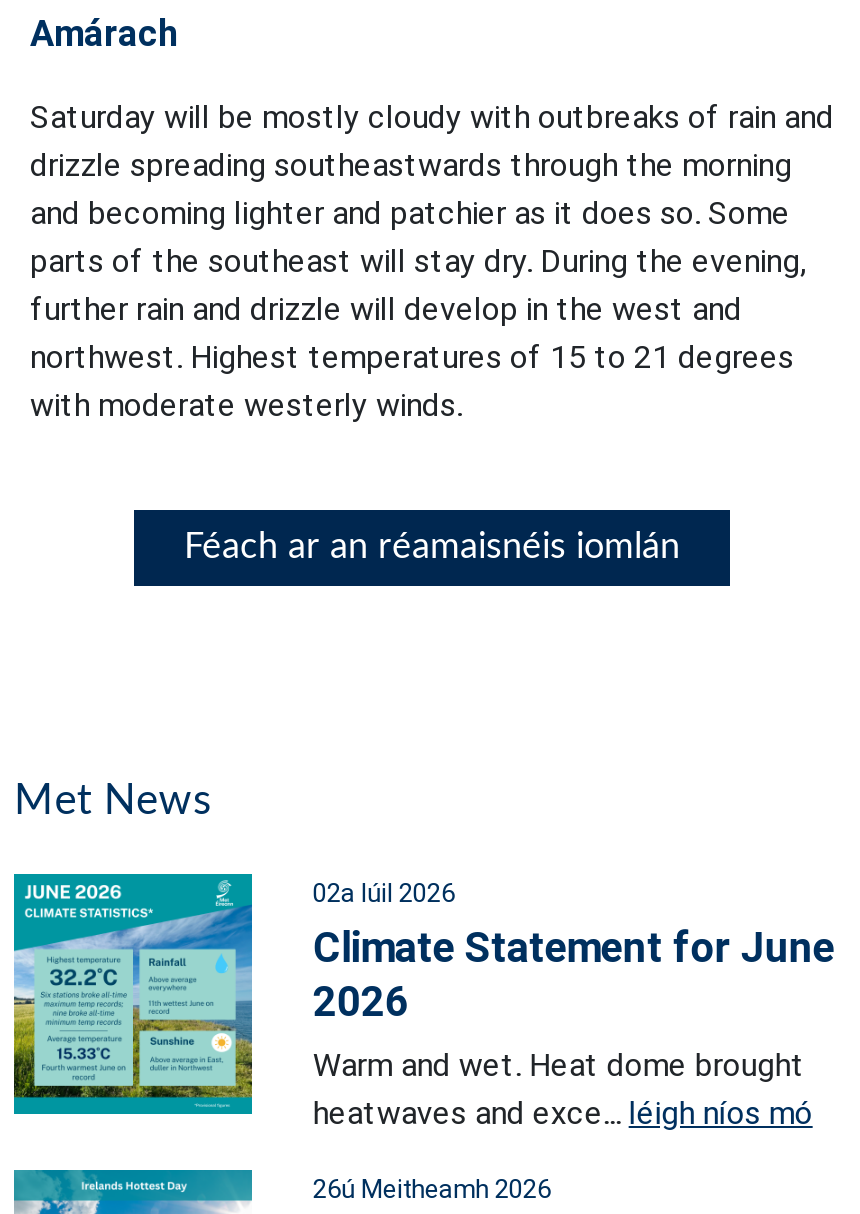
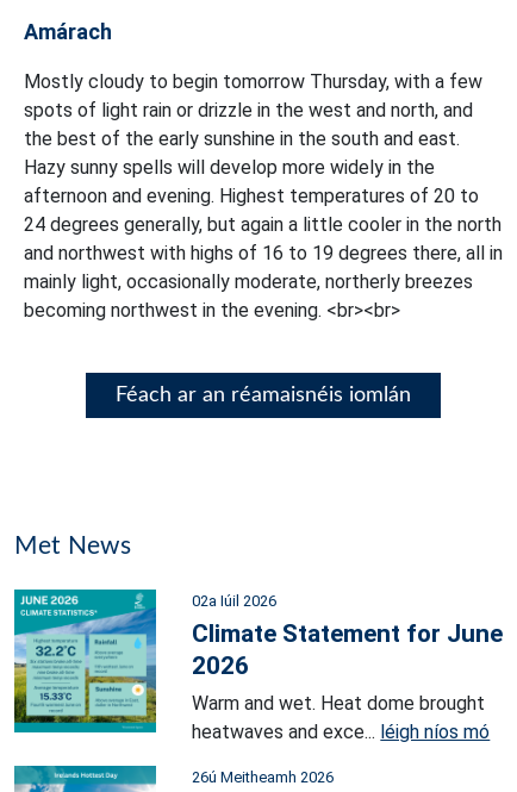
- Saturday will be mostly cloudy with outbreaks of rain and
- drizzle spreading southeastwards through the morning
- and becoming lighter and patchier as it does so. Some
- parts of the southeast will stay dry. During the evening,
- further rain and drizzle will develop in the west and
- northwest. Highest temperatures of 15 to 21 degrees
- with moderate westerly winds.
+ Mostly cloudy to begin tomorrow Thursday, with a few
+ spots of light rain or drizzle in the west and north, and
+ the best of the early sunshine in the south and east.
+ Hazy sunny spells will develop more widely in the
+ afternoon and evening. Highest temperatures of 20 to
+ 24 degrees generally, but again a little cooler in the north
+ and northwest with highs of 16 to 19 degrees there, all in
+ mainly light, occasionally moderate, northerly breezes
+ becoming northwest in the evening. <br><br>
